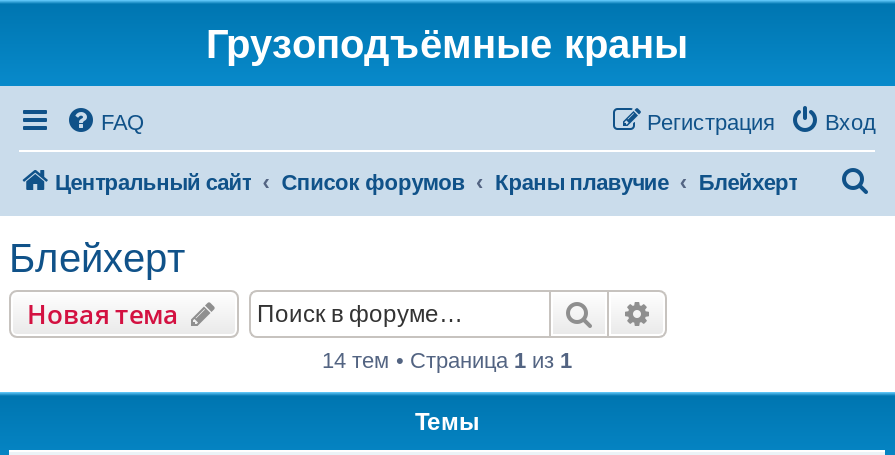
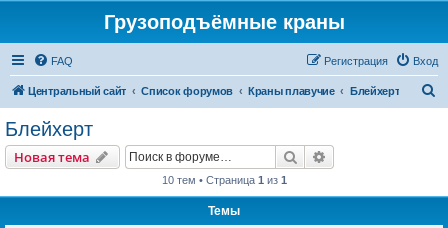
- 14 тем • Страница 1 из 1
+ 10 тем • Страница 1 из 1
